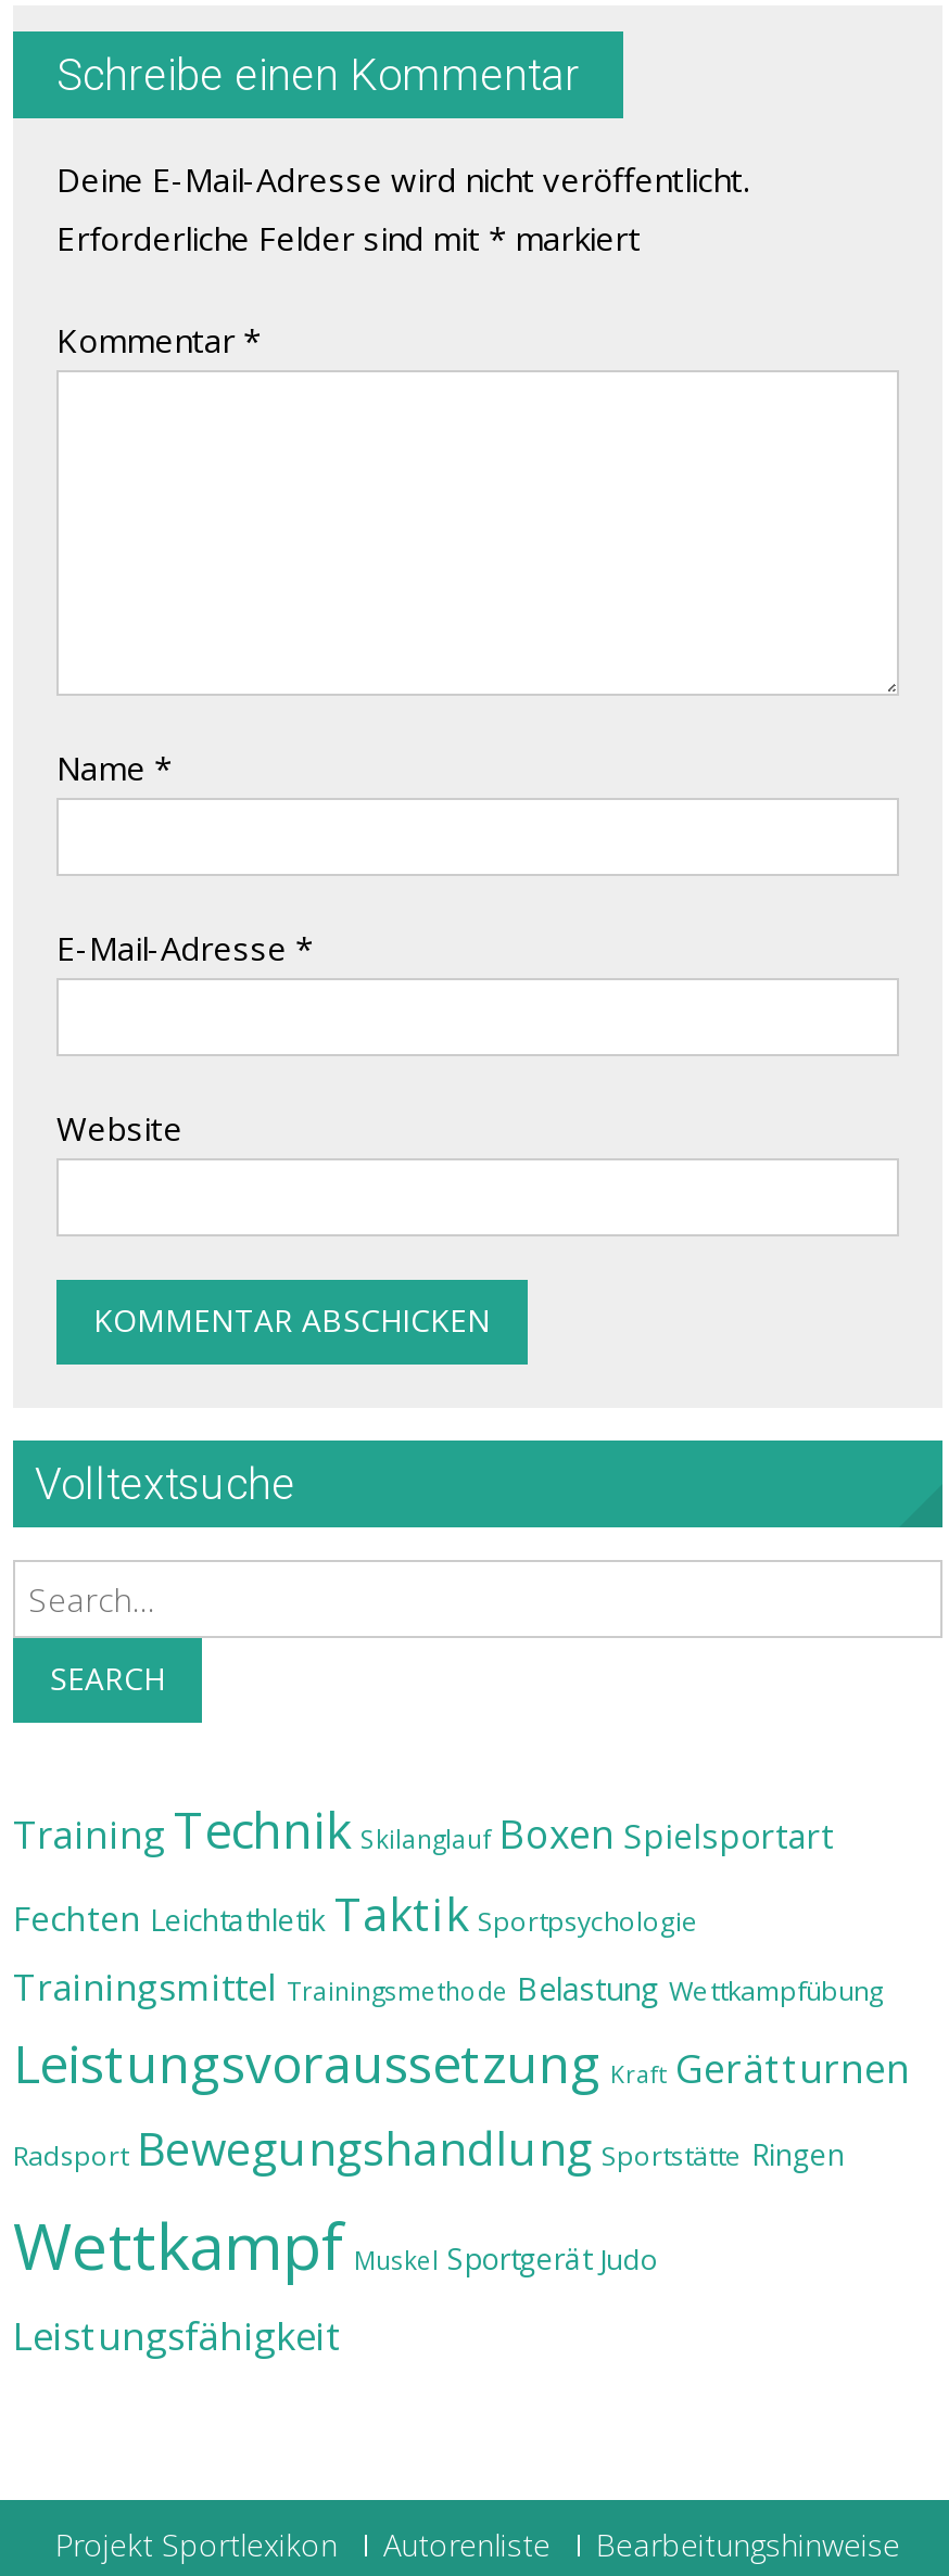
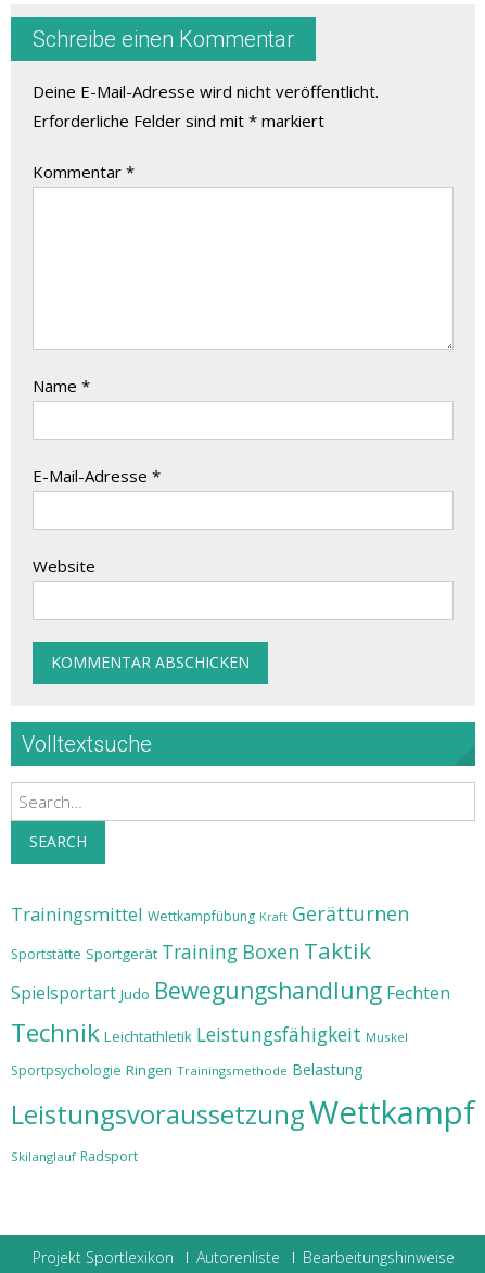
- Training Technik Skilanglauf Boxen Spielsportart
- Fechten Leichtathletik Taktik Sportpsychologie
- Trainingsmittel Trainingsmethode Belastung Wettkampfübung
- Leistungsvoraussetzung Kraft Gerätturnen
- Radsport Bewegungshandlung Sportstätte Ringen
- Wettkampf Muskel Sportgerät Judo
- Leistungsfähigkeit
+ Trainingsmittel Wettkampfübung Kraft Gerätturnen
+ Sportstätte Sportgerät Training Boxen Taktik
+ Spielsportart Judo Bewegungshandlung Fechten
+ Technik Leichtathletik Leistungsfähigkeit Muskel
+ Sportpsychologie Ringen Trainingsmethode Belastung
+ Leistungsvoraussetzung Wettkampf
+ Skilanglauf Radsport
